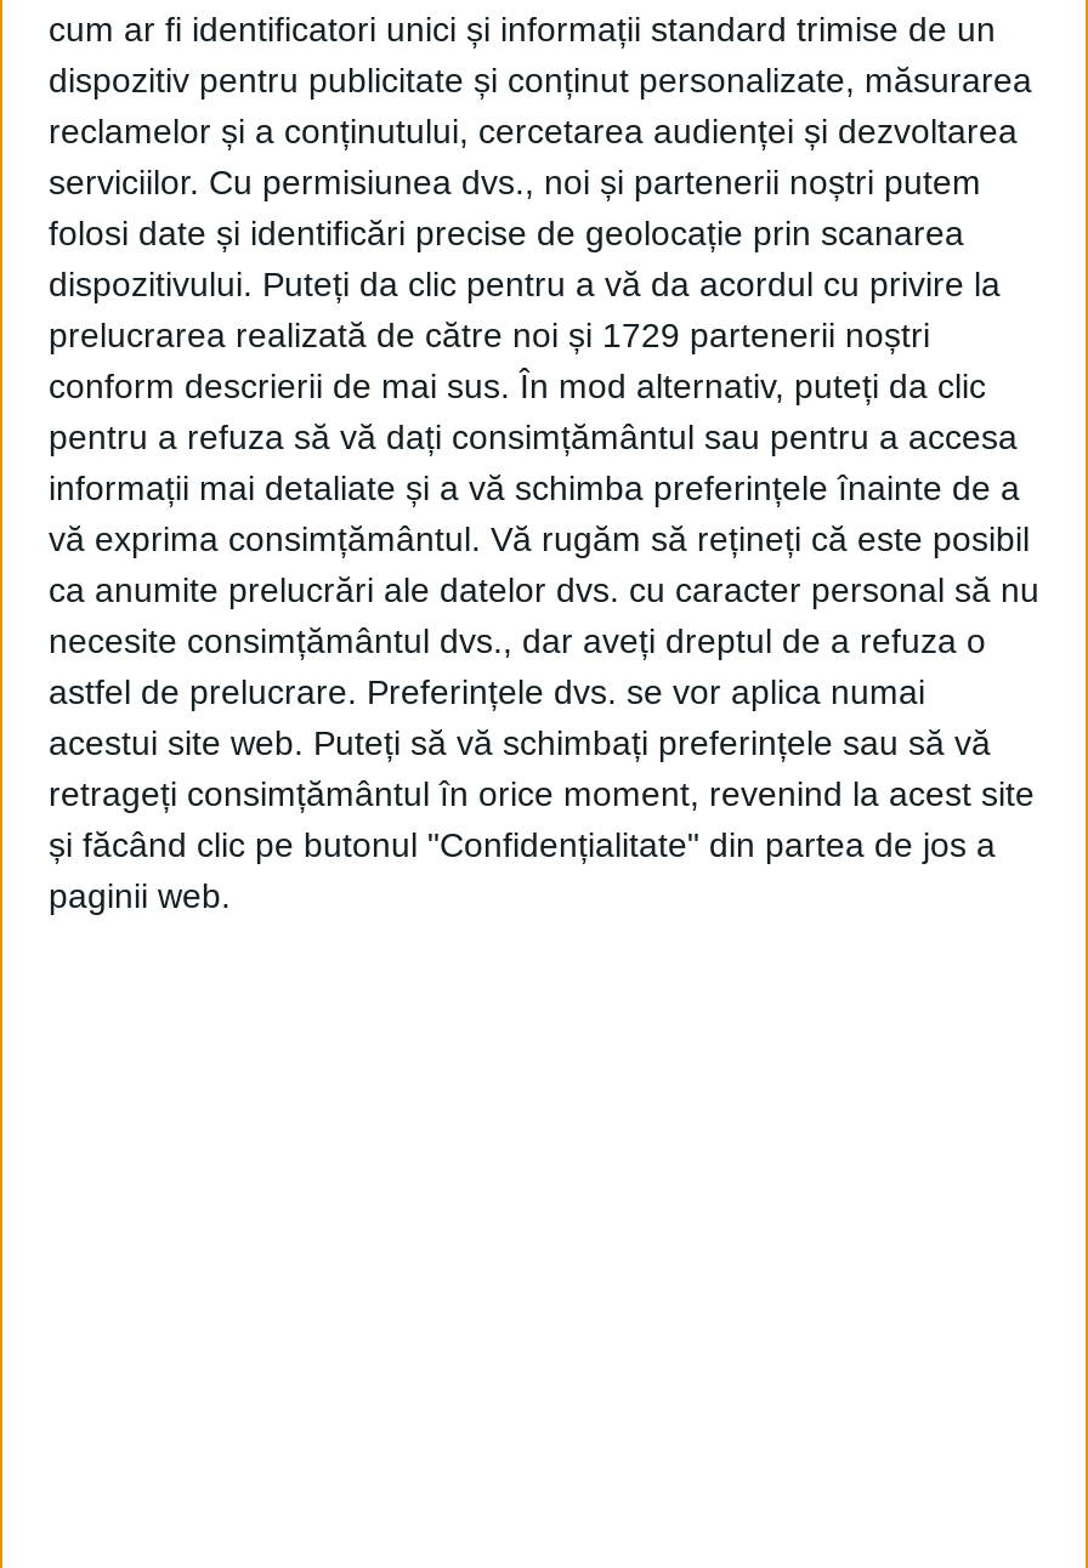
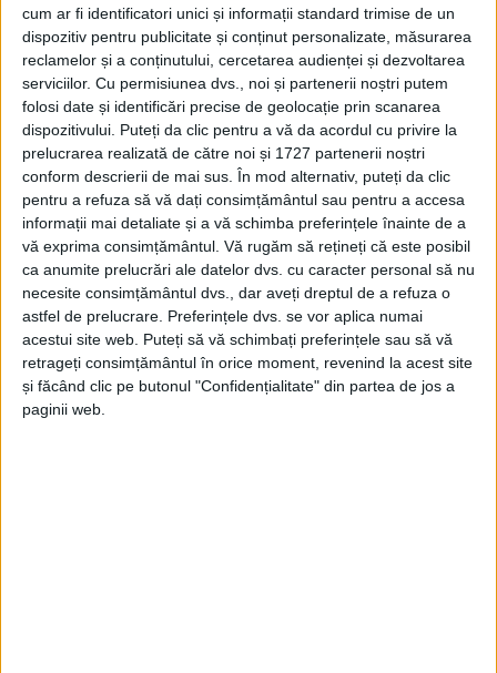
- prelucrarea realizată de către noi și 1729 partenerii noștri
+ prelucrarea realizată de către noi și 1727 partenerii noștri
